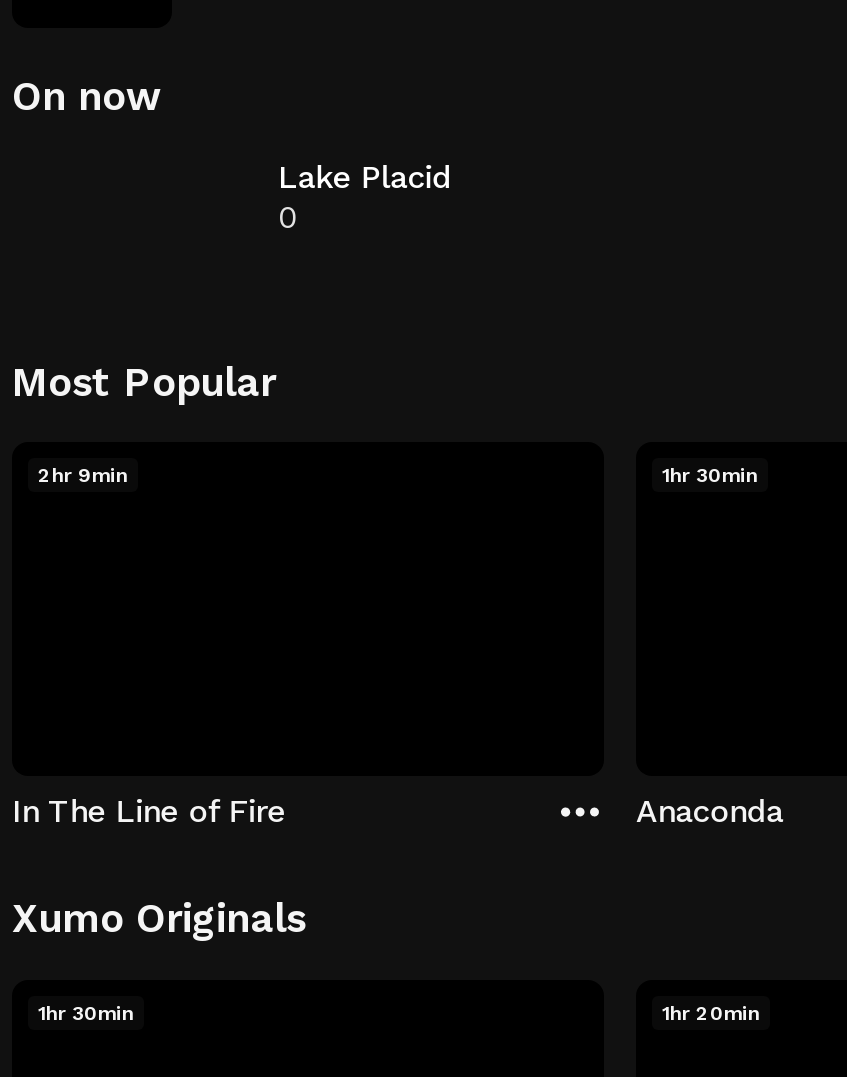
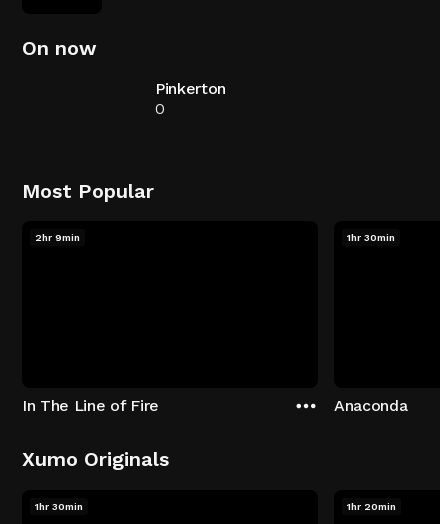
- Lake Placid
+ Pinkerton
